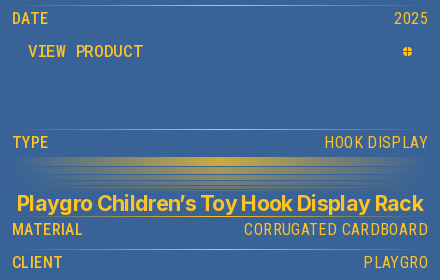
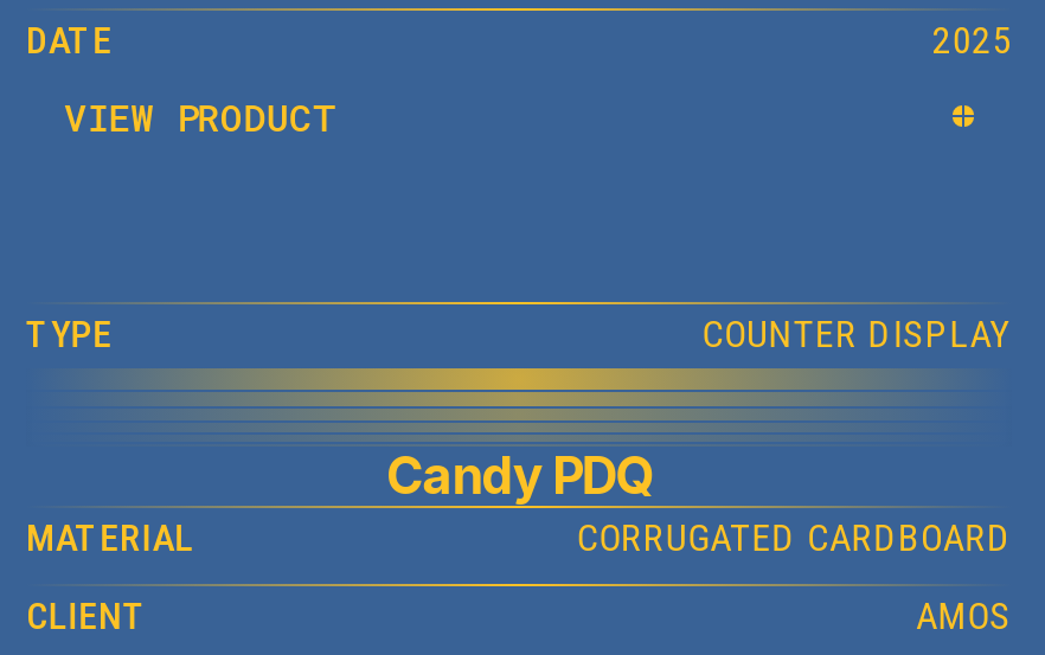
- HOOK DISPLAY
+ COUNTER DISPLAY

- Playgro Children’s Toy Hook Display Rack
+ Candy PDQ

- PLAYGRO
+ AMOS
